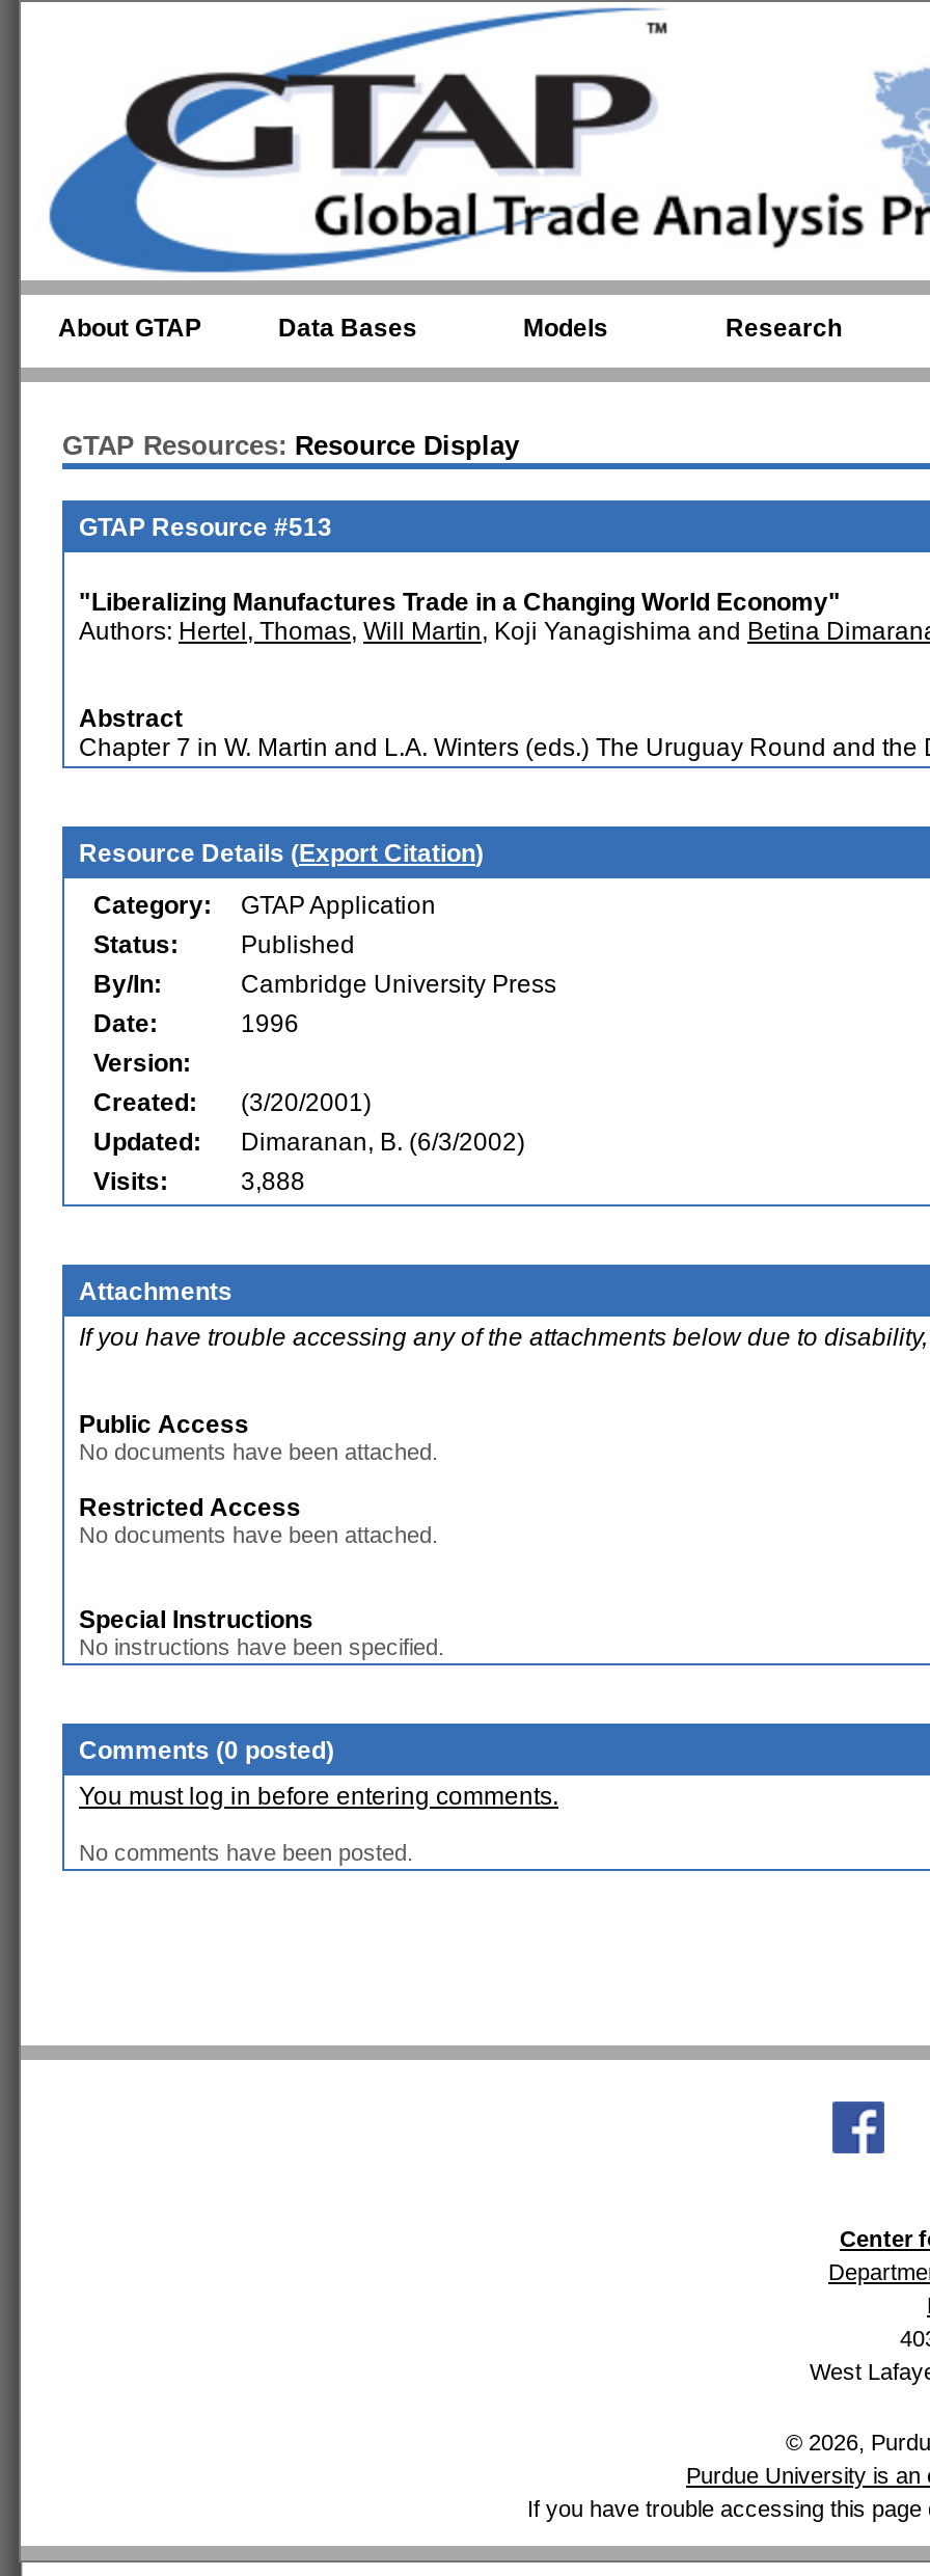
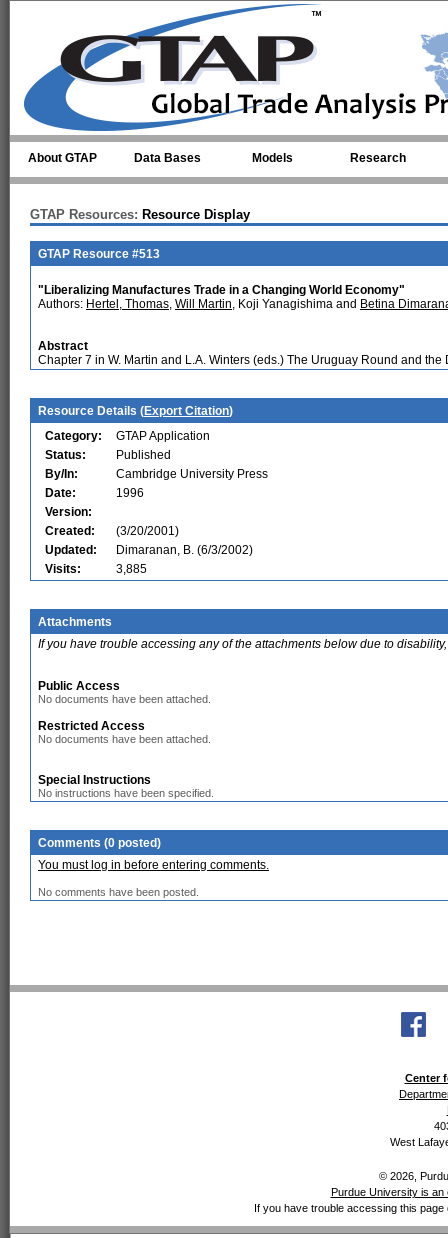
- 3,888
+ 3,885
